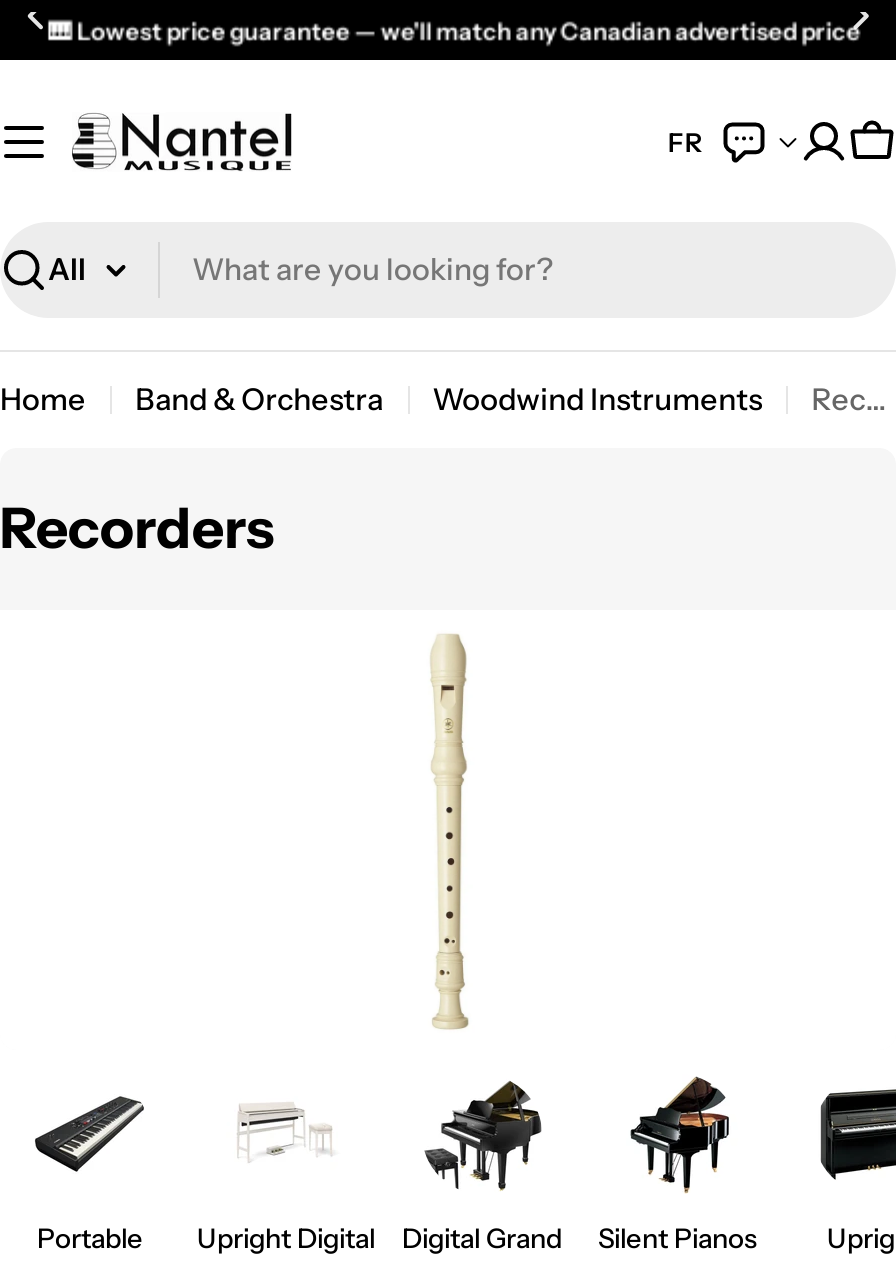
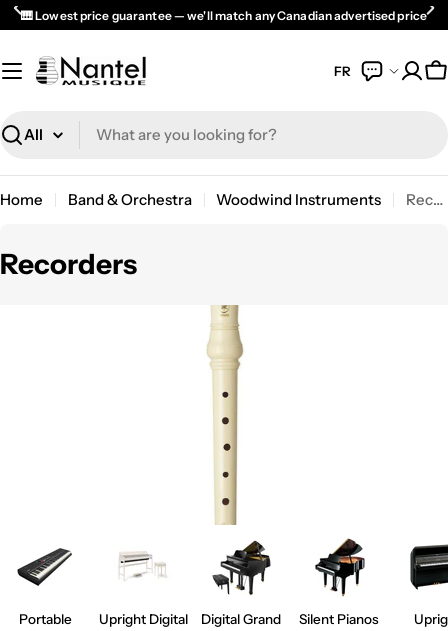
- [image]
+ [image]
